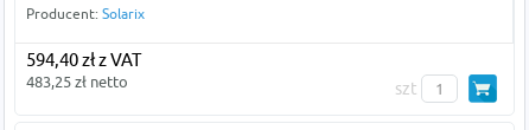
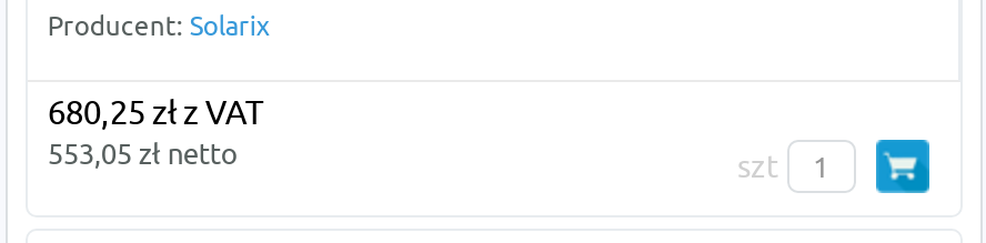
- 594,40 zł z VAT
+ 680,25 zł z VAT

- 483,25 zł netto
+ 553,05 zł netto
